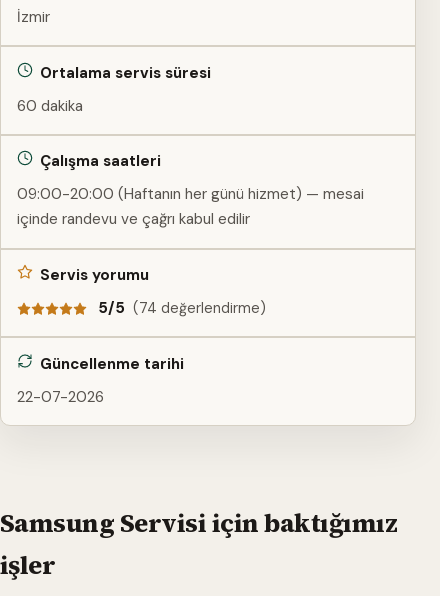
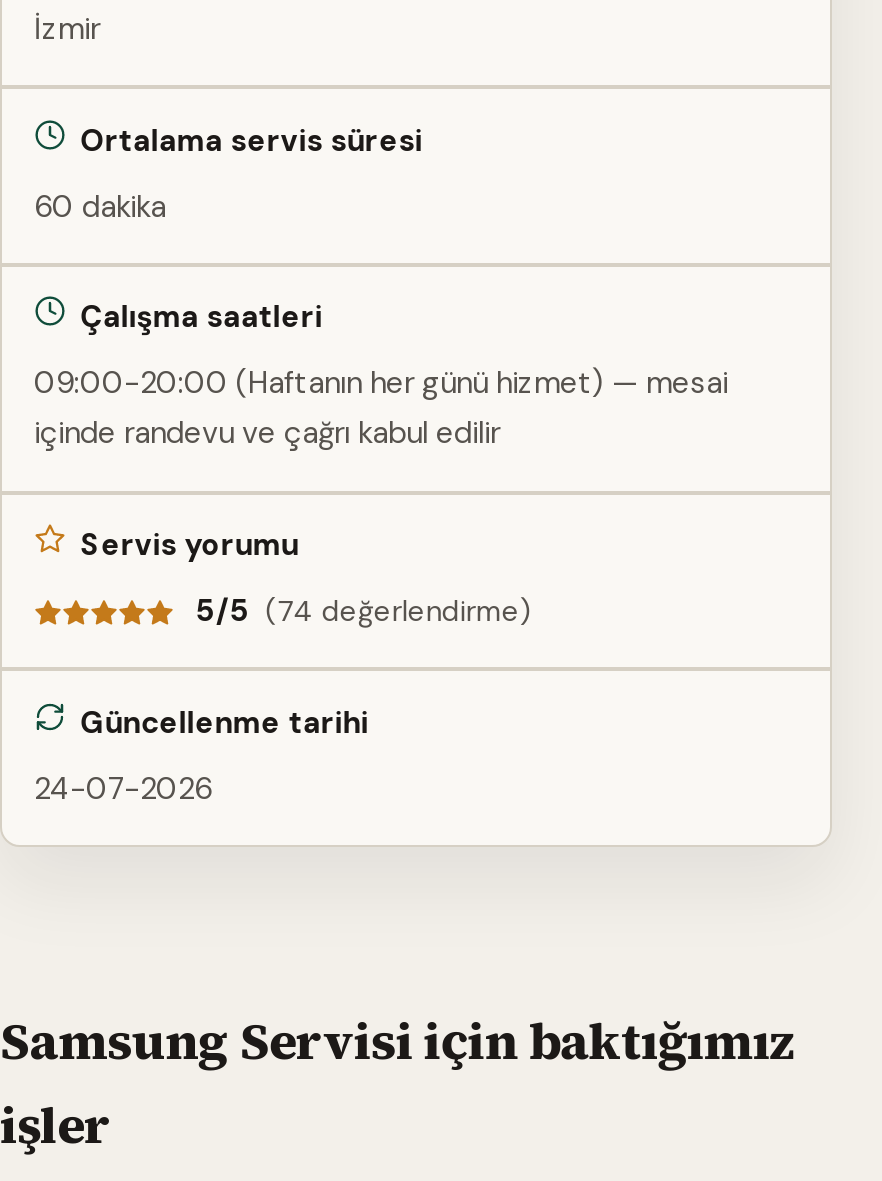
- 22-07-2026
+ 24-07-2026
